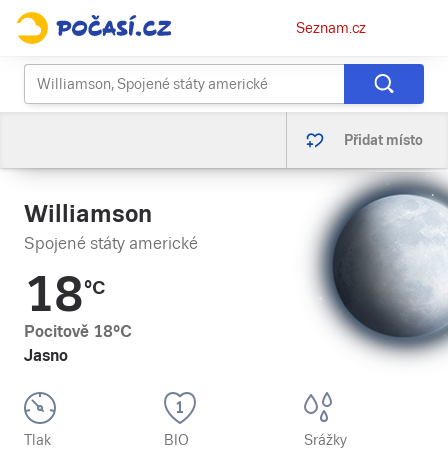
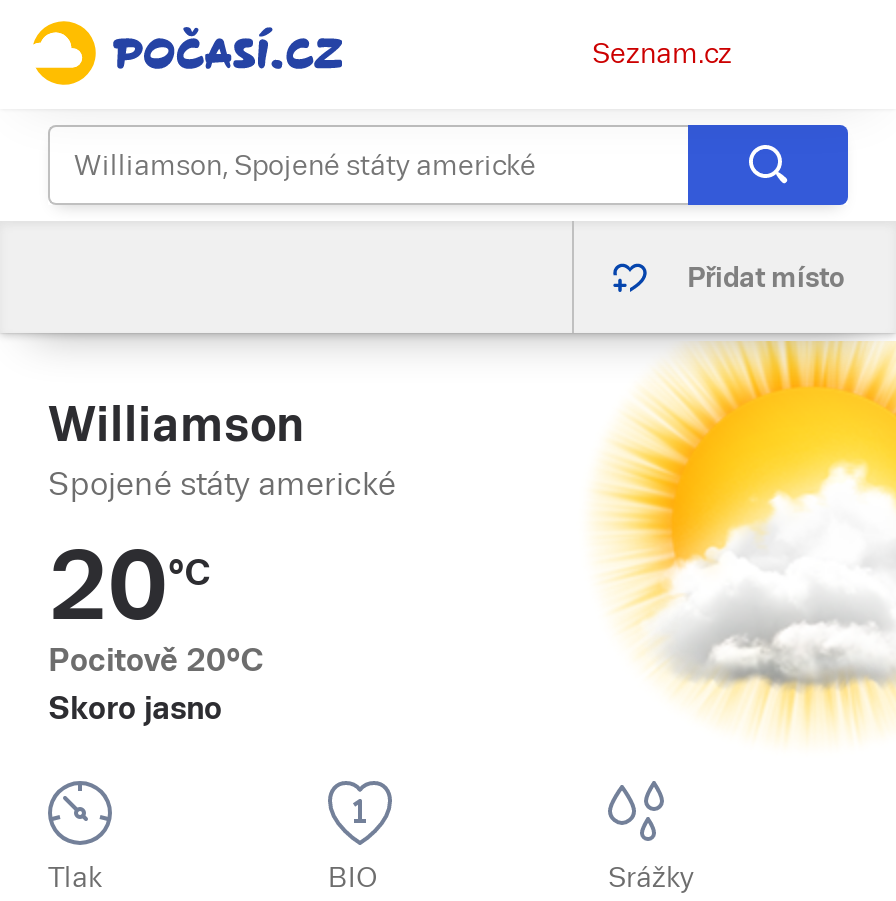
- [image]
+ [image]

- 18°C
- Pocitově 18°C
- Jasno
+ 20°C
+ Pocitově 20°C
+ Skoro jasno
